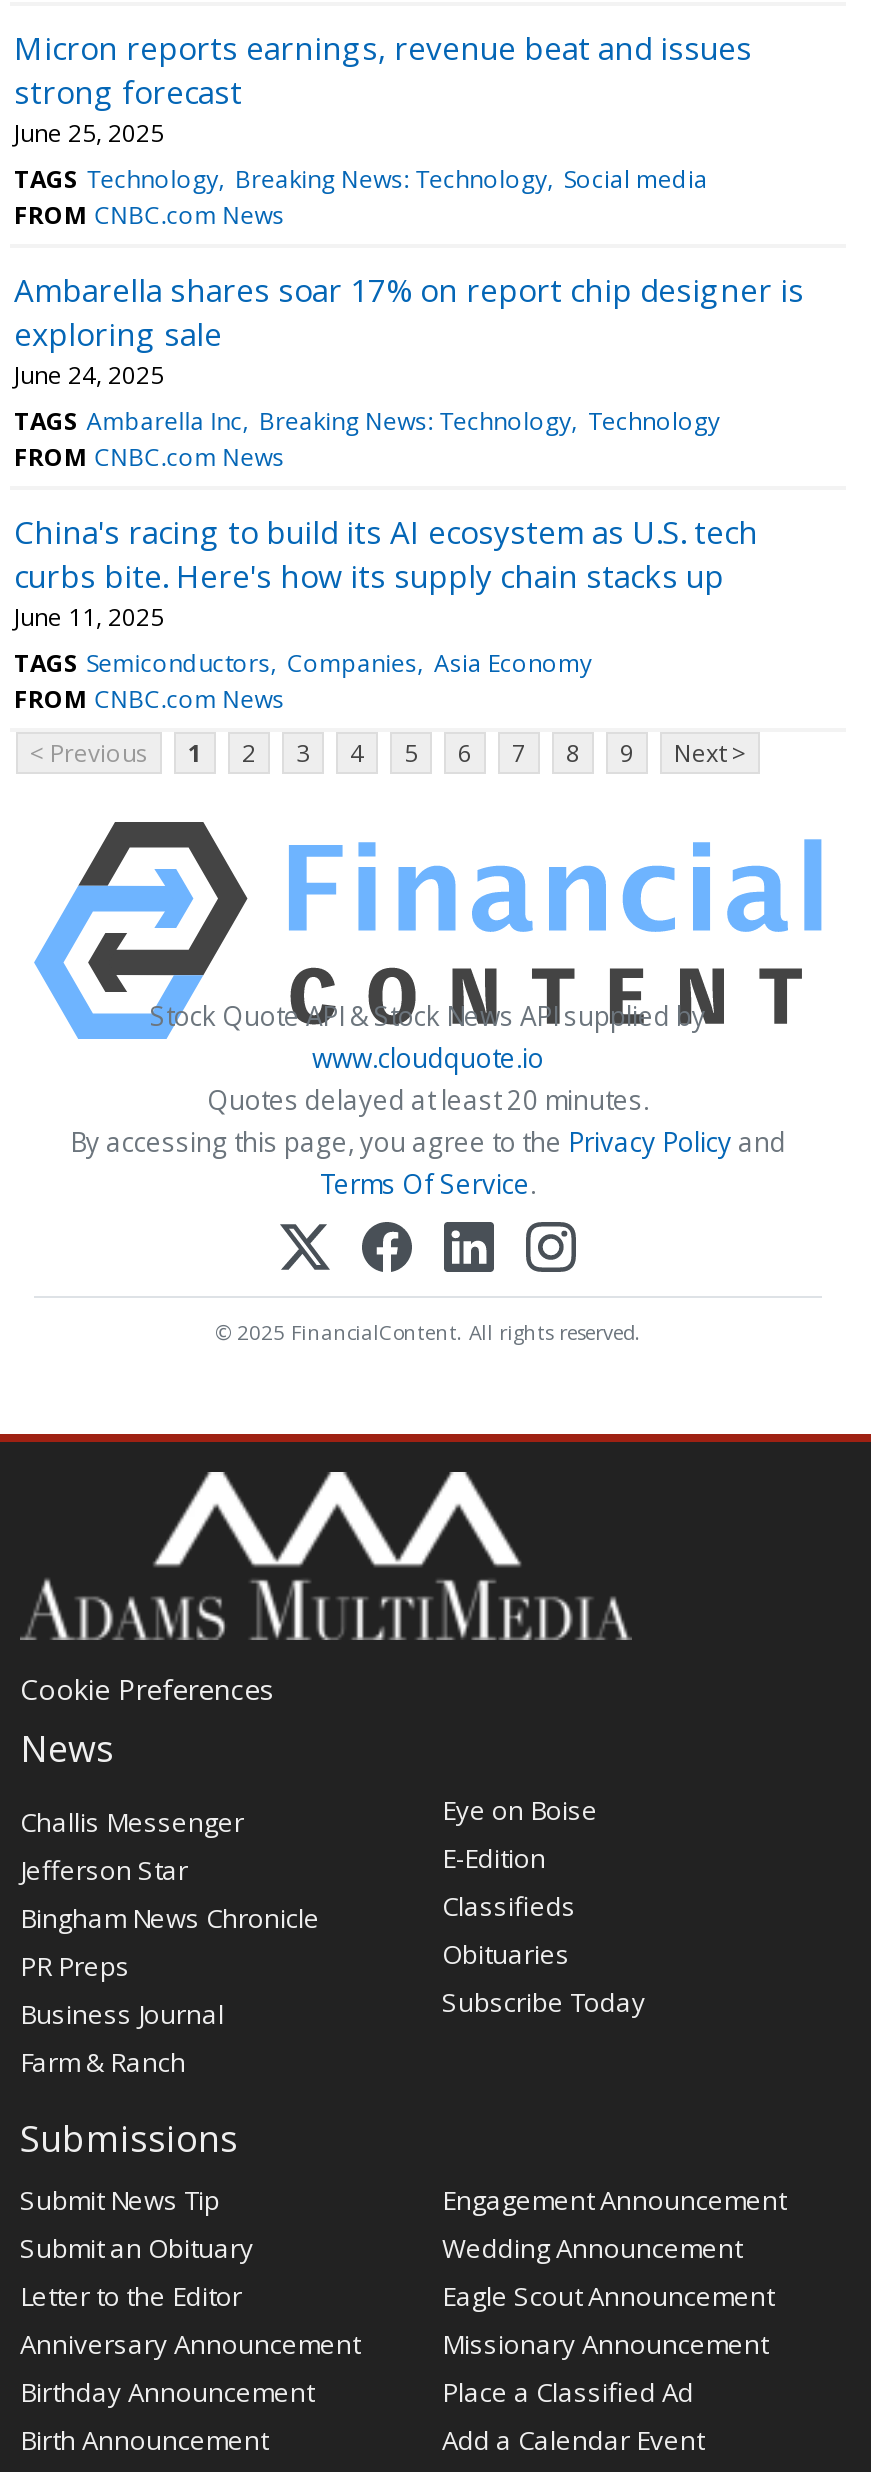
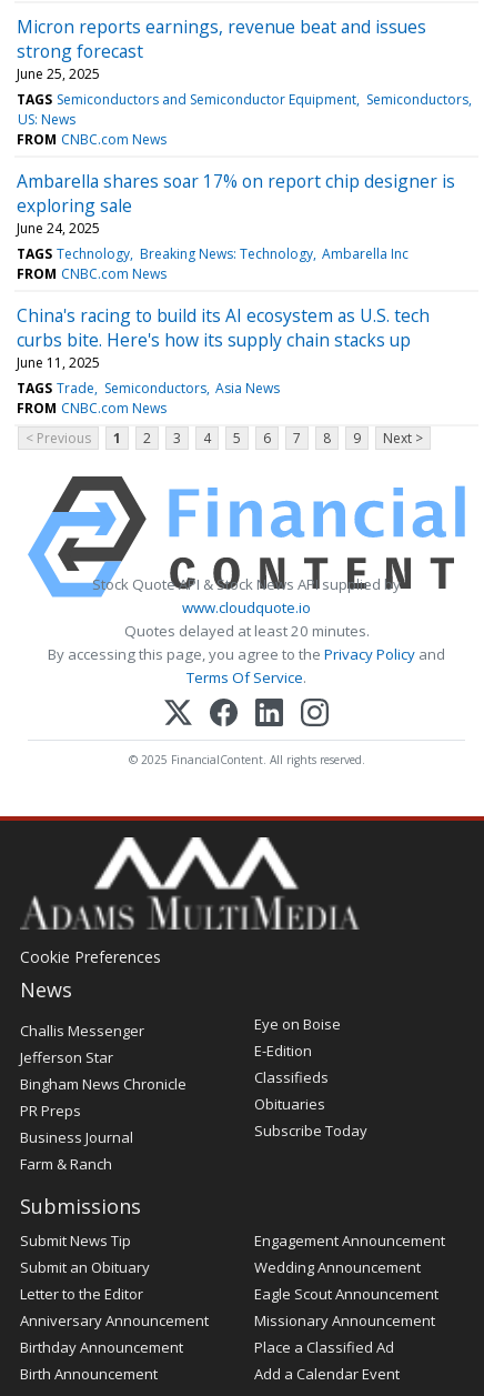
- TAGS Technology Breaking News: Technology Social media
+ TAGS Semiconductors and Semiconductor Equipment Semiconductors
+ US: News

- TAGS Ambarella Inc Breaking News: Technology Technology
+ TAGS Technology Breaking News: Technology Ambarella Inc

- TAGS Semiconductors Companies Asia Economy
+ TAGS Trade Semiconductors Asia News
